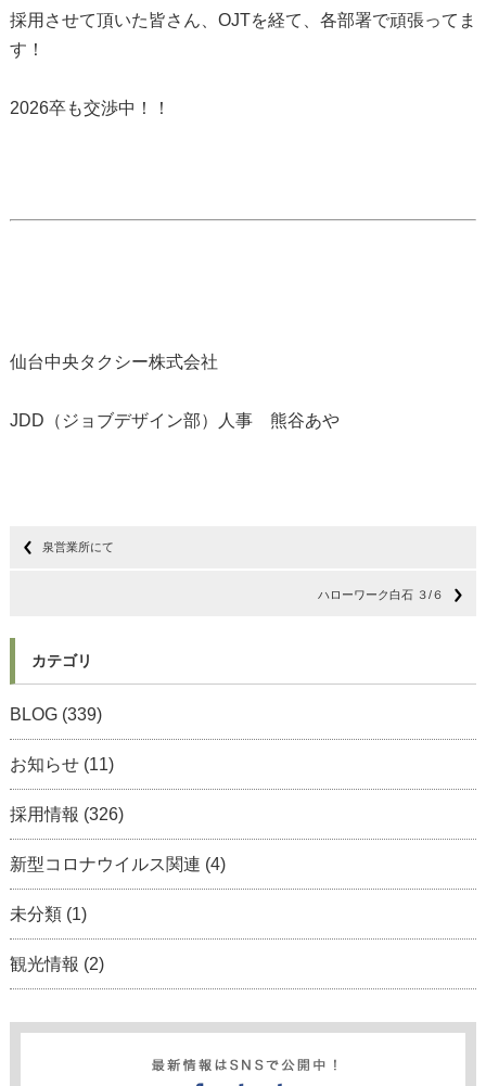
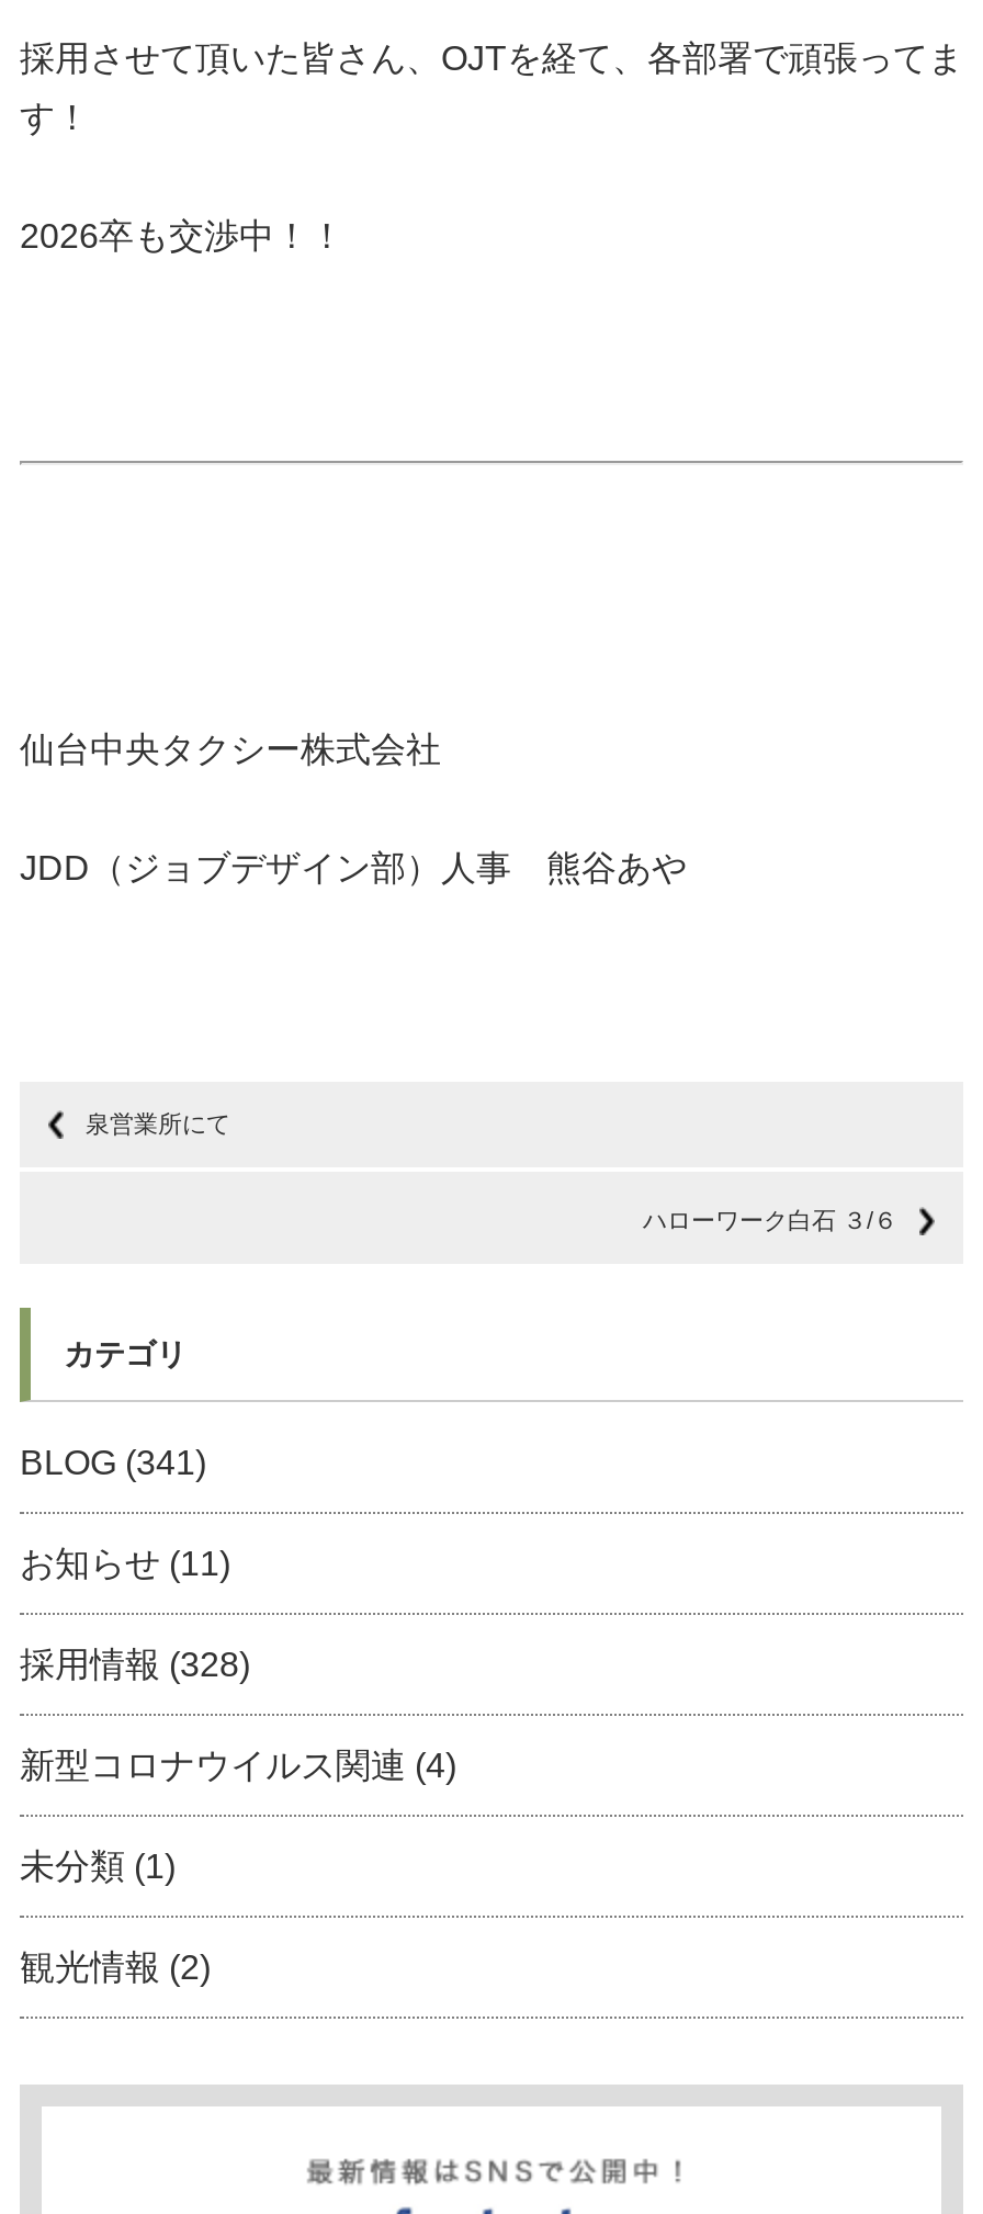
- BLOG (339)
+ BLOG (341)

- 採用情報 (326)
+ 採用情報 (328)
